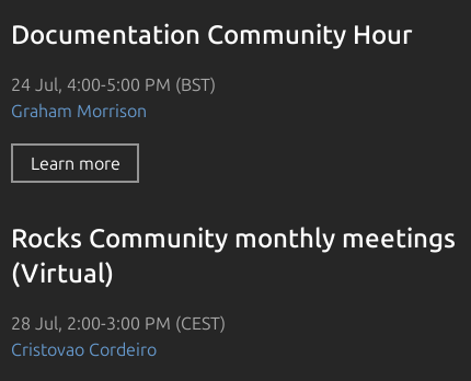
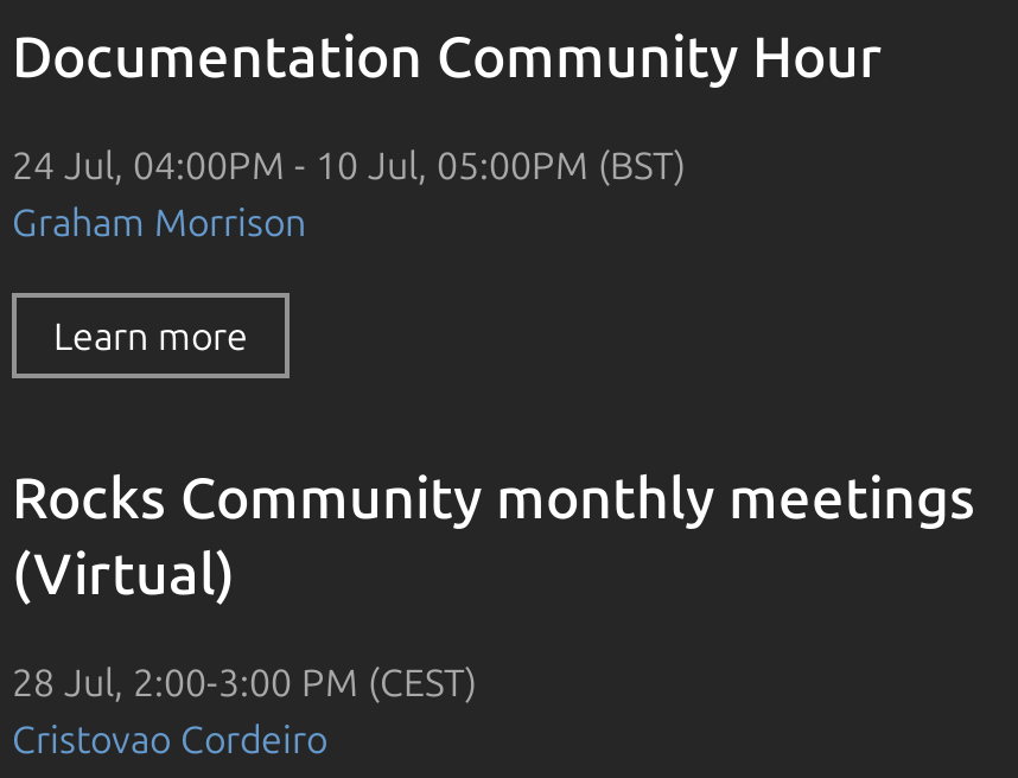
- 24 Jul, 4:00-5:00 PM (BST)
+ 24 Jul, 04:00PM - 10 Jul, 05:00PM (BST)
